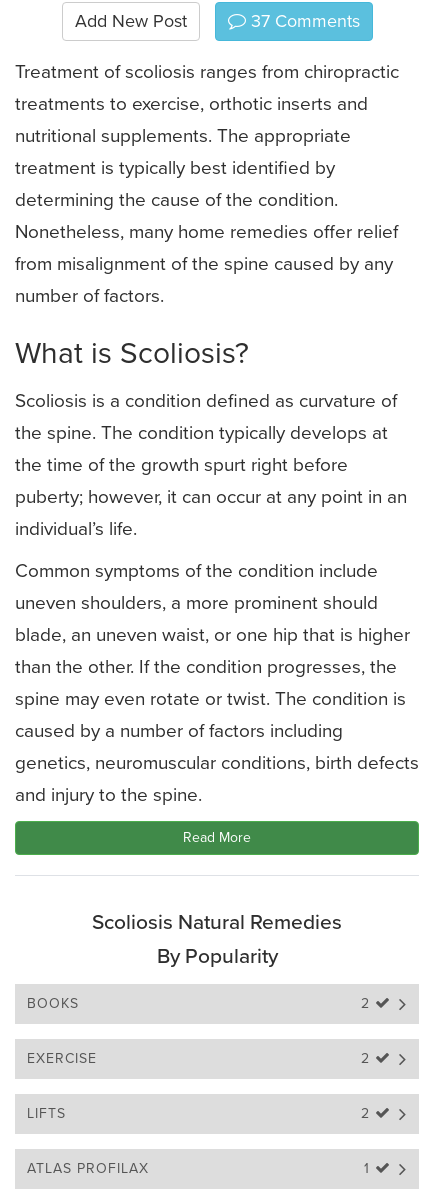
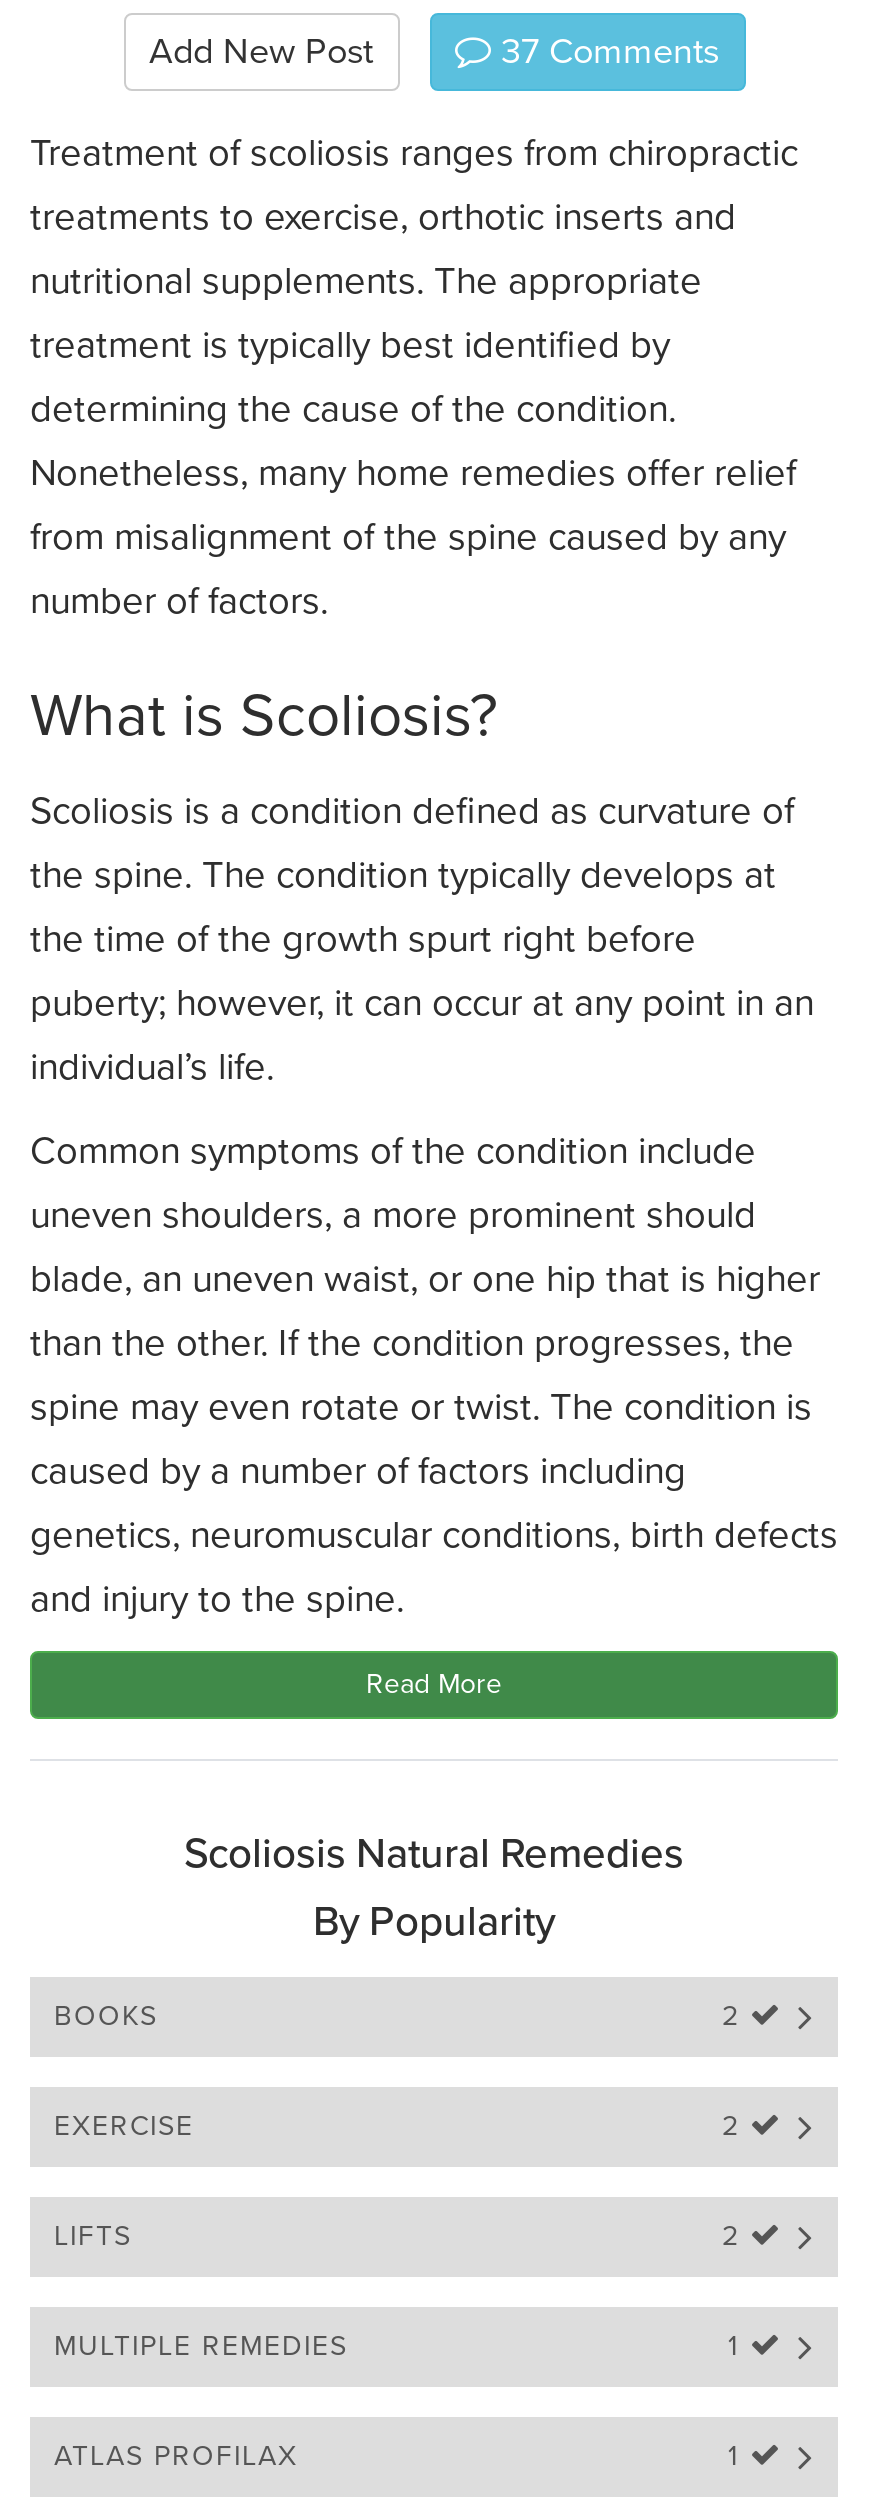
+ MULTIPLE REMEDIES
+ 1
